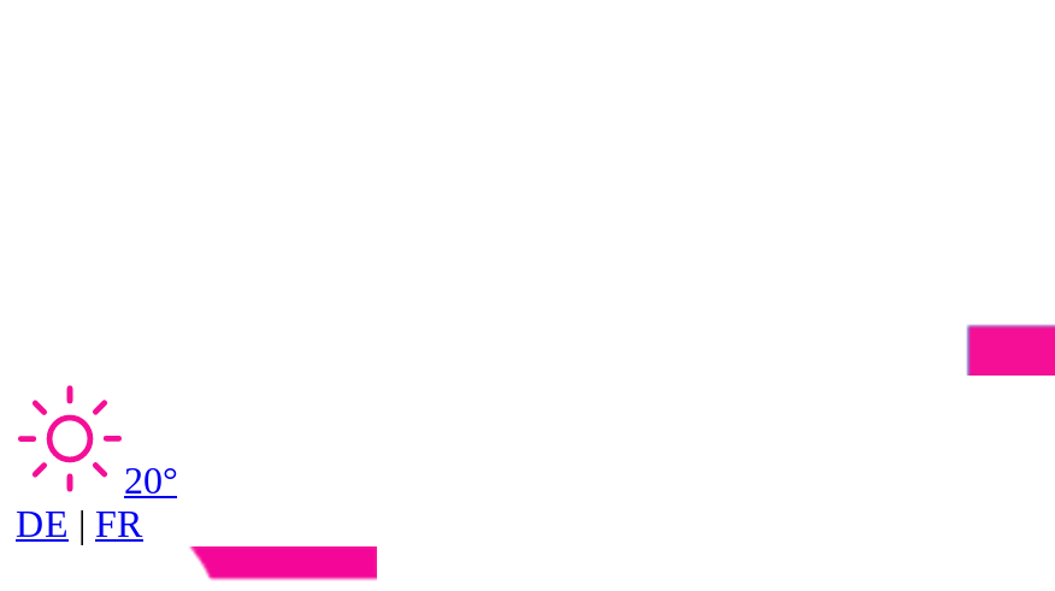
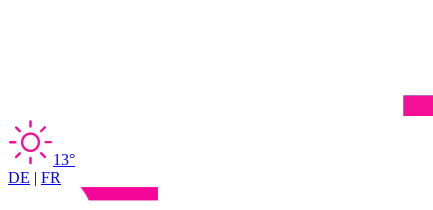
- 20°
+ 13°
